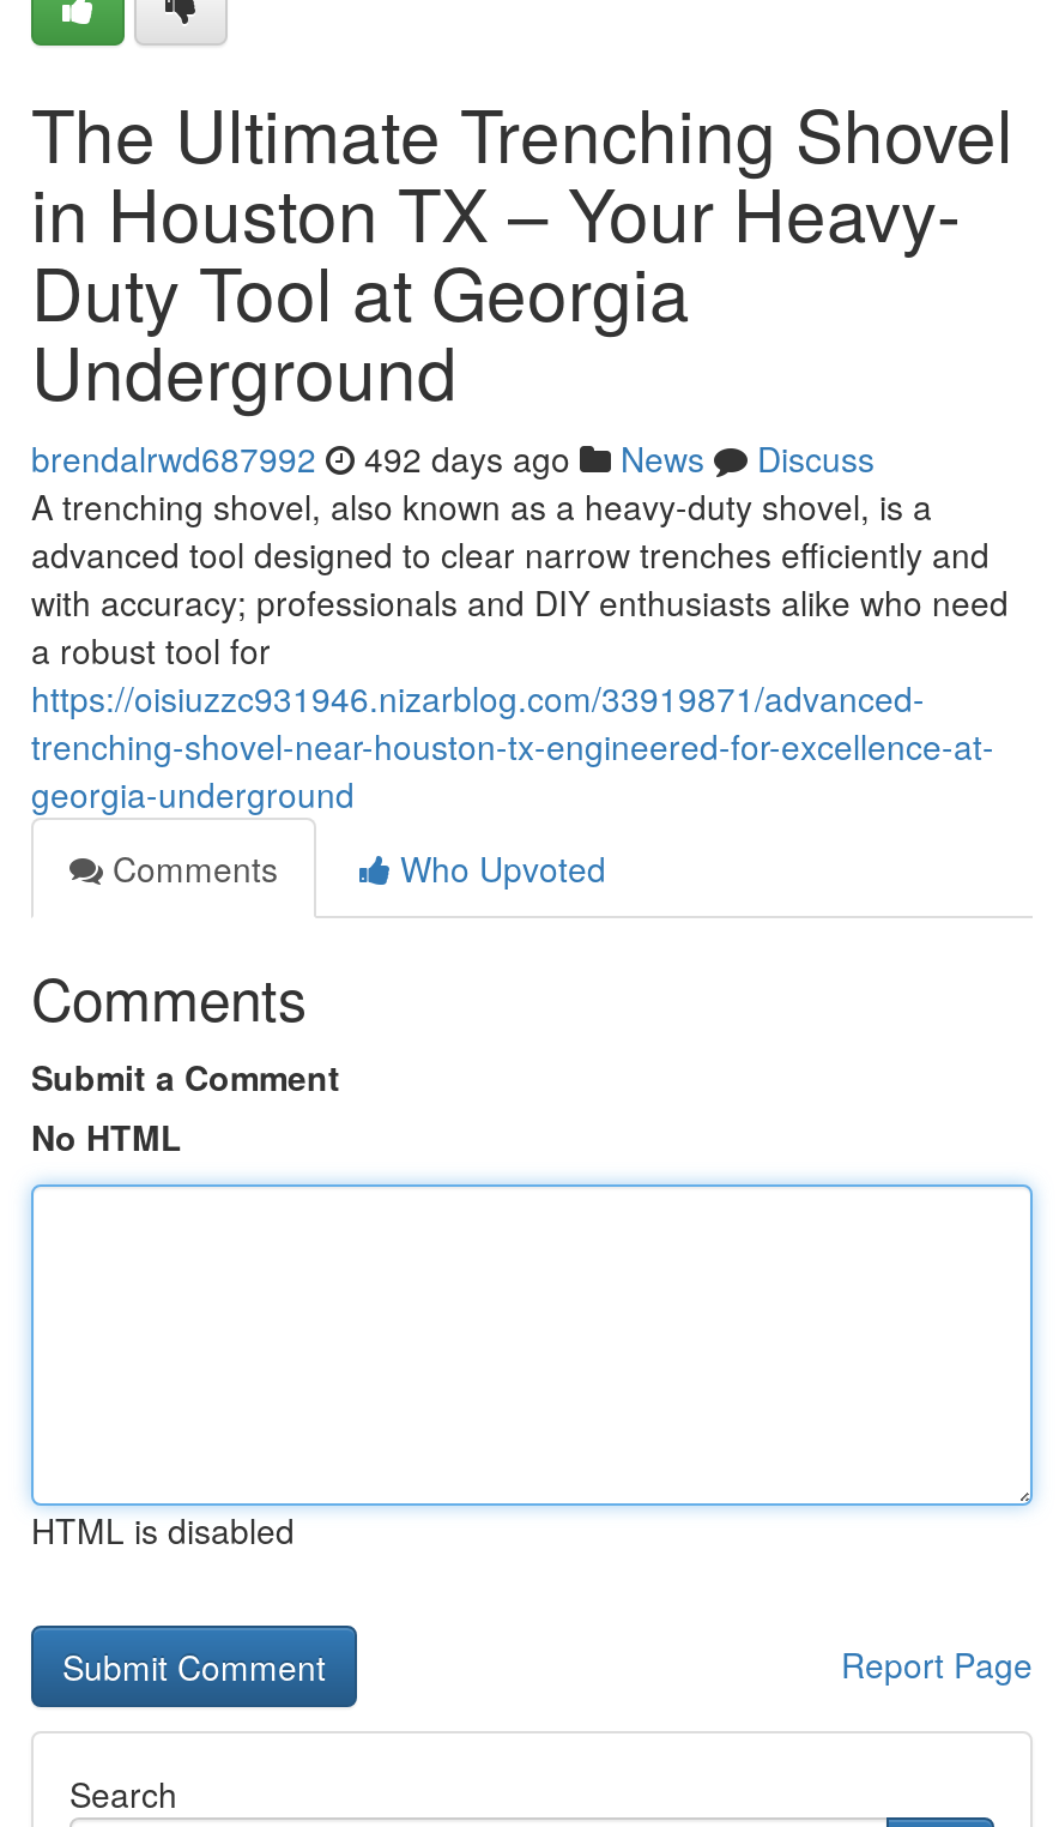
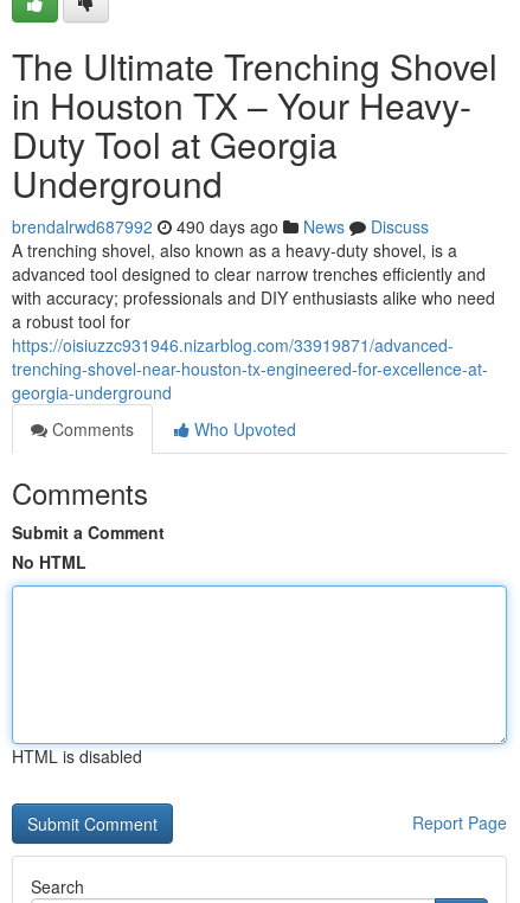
- brendalrwd687992 492 days ago News Discuss
+ brendalrwd687992 490 days ago News Discuss
